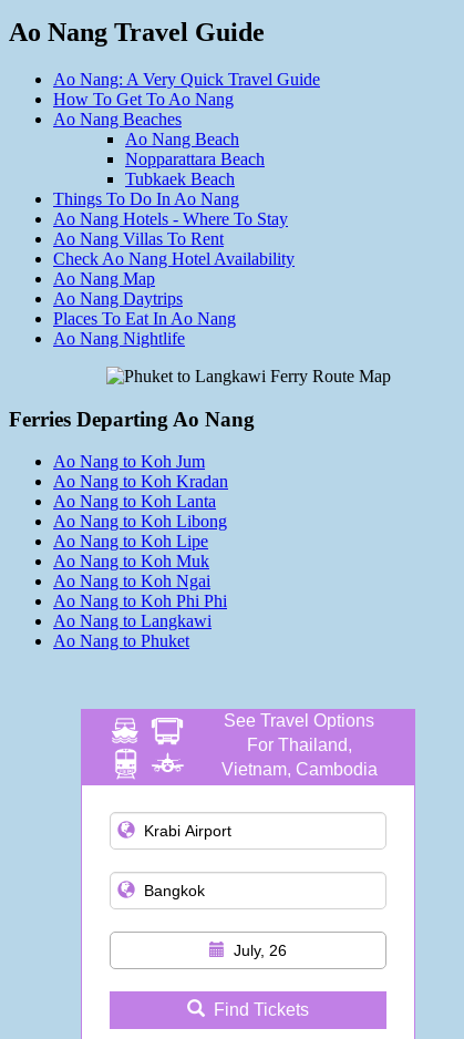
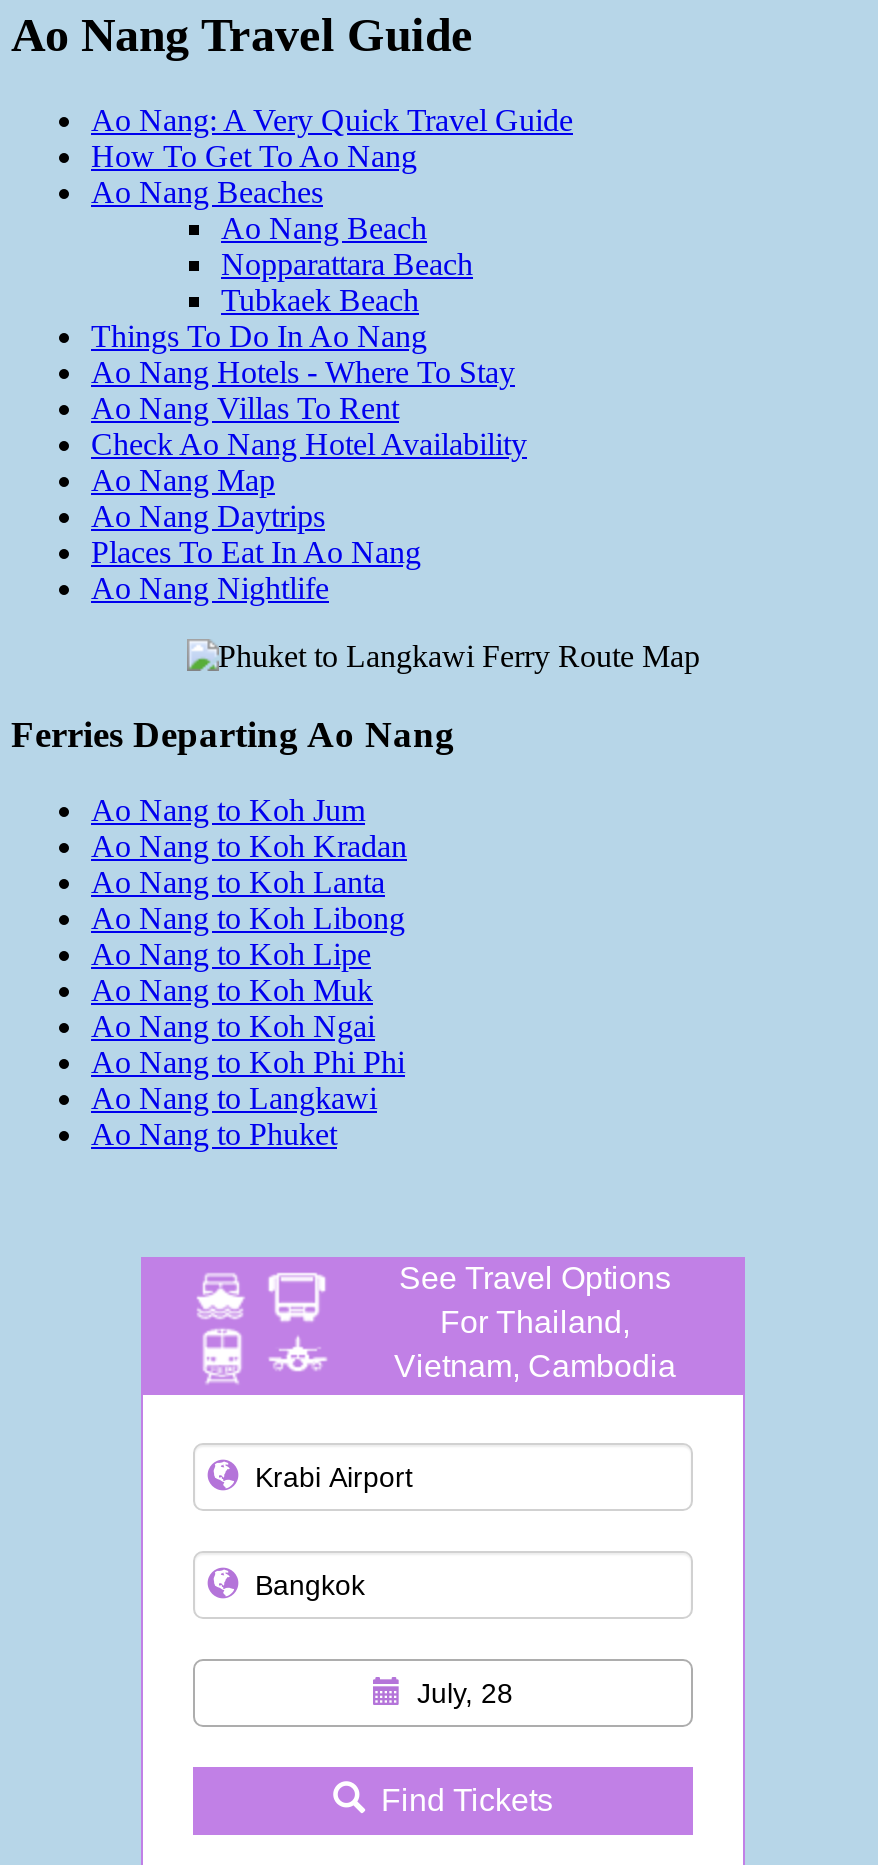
- July, 26
+ July, 28
